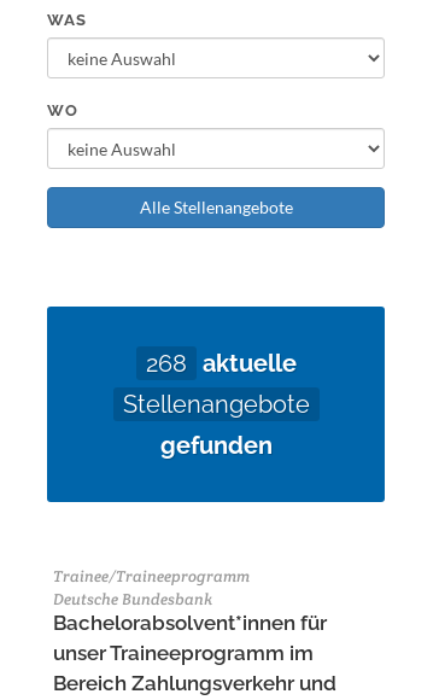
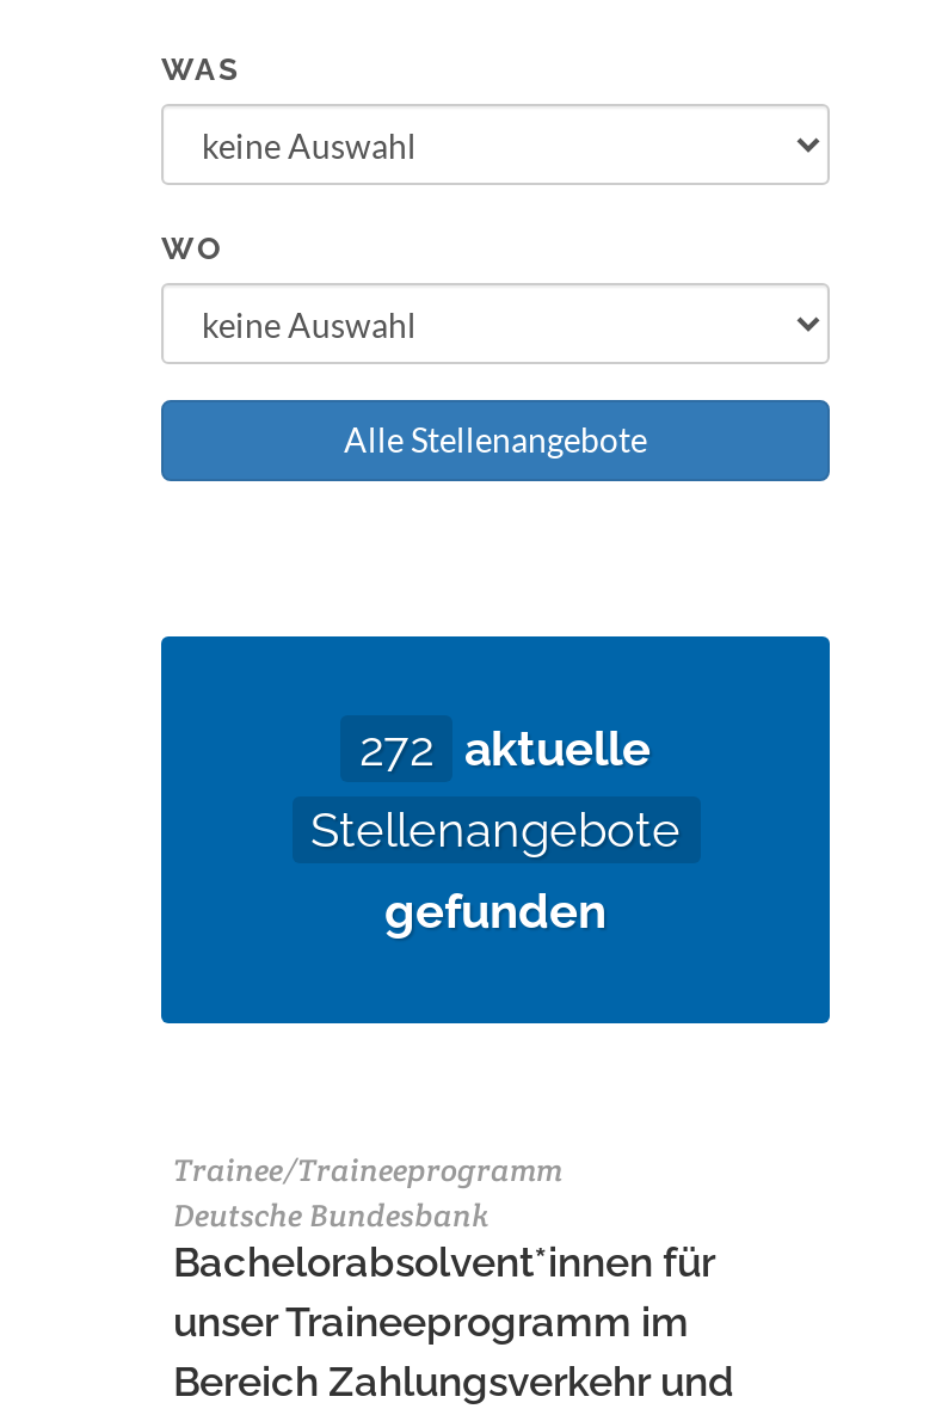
- 268 aktuelle
+ 272 aktuelle
